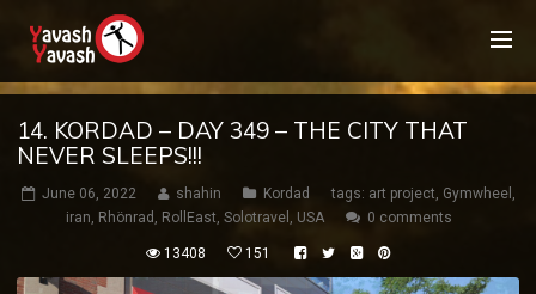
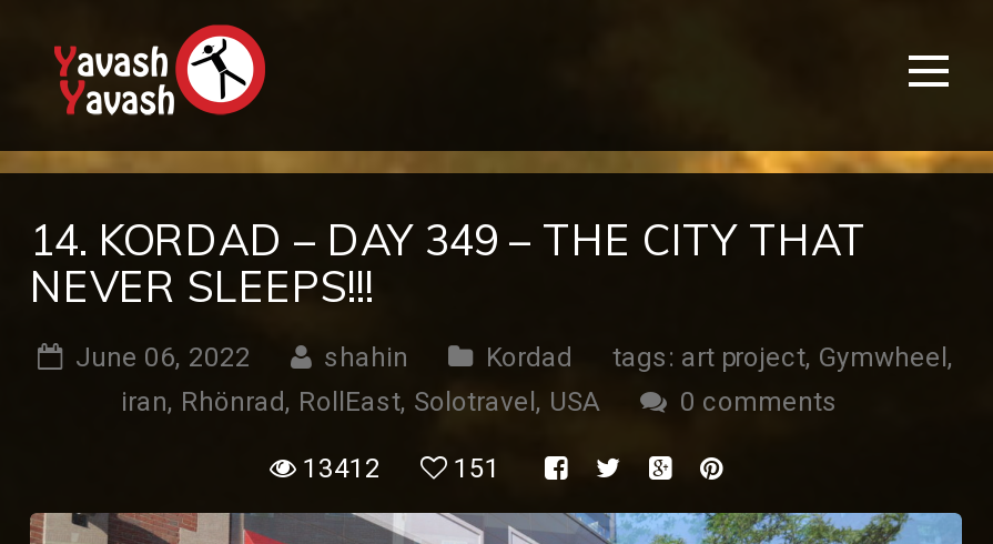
- 13408
+ 13412
